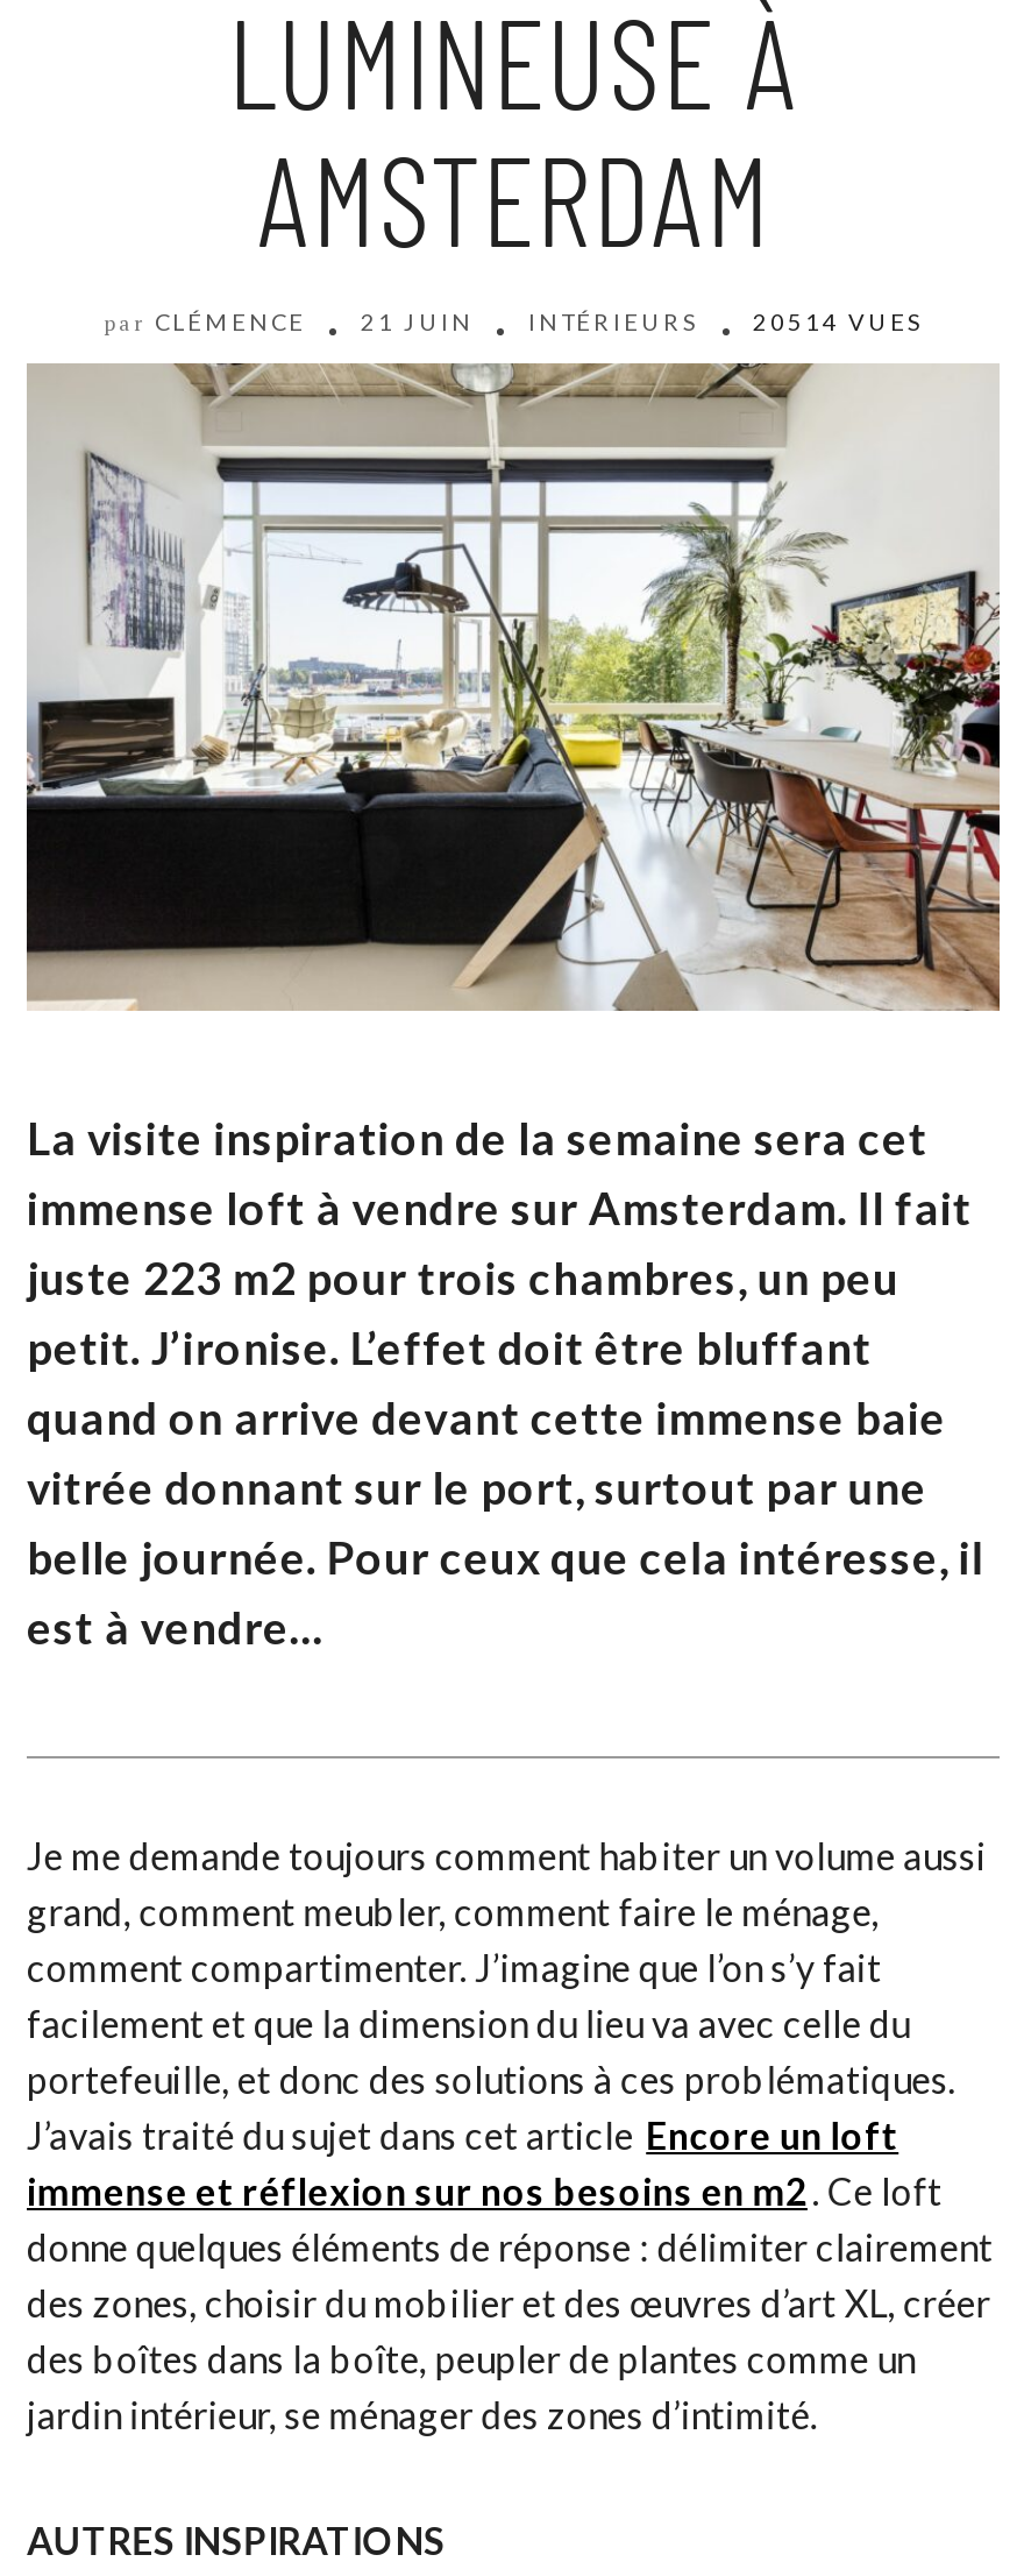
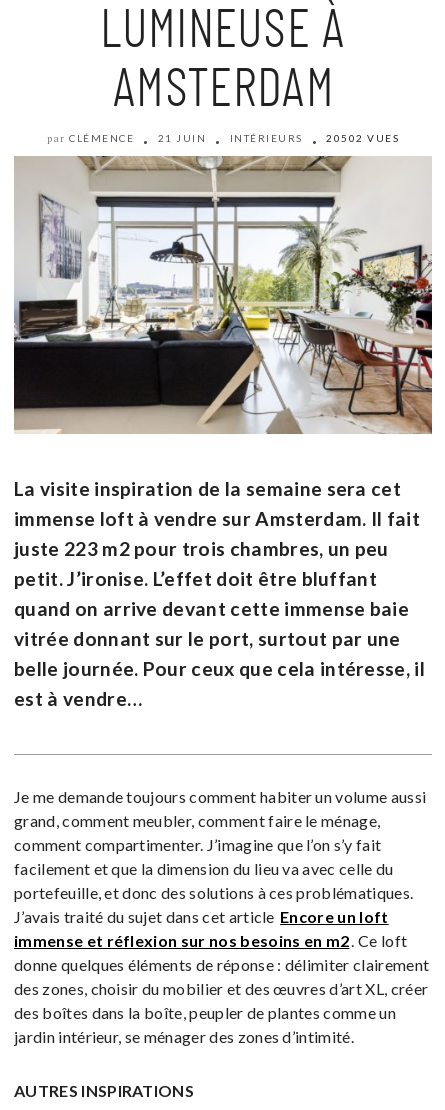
- par CLÉMENCE 21 JUIN INTÉRIEURS 20514 VUES
+ par CLÉMENCE 21 JUIN INTÉRIEURS 20502 VUES
